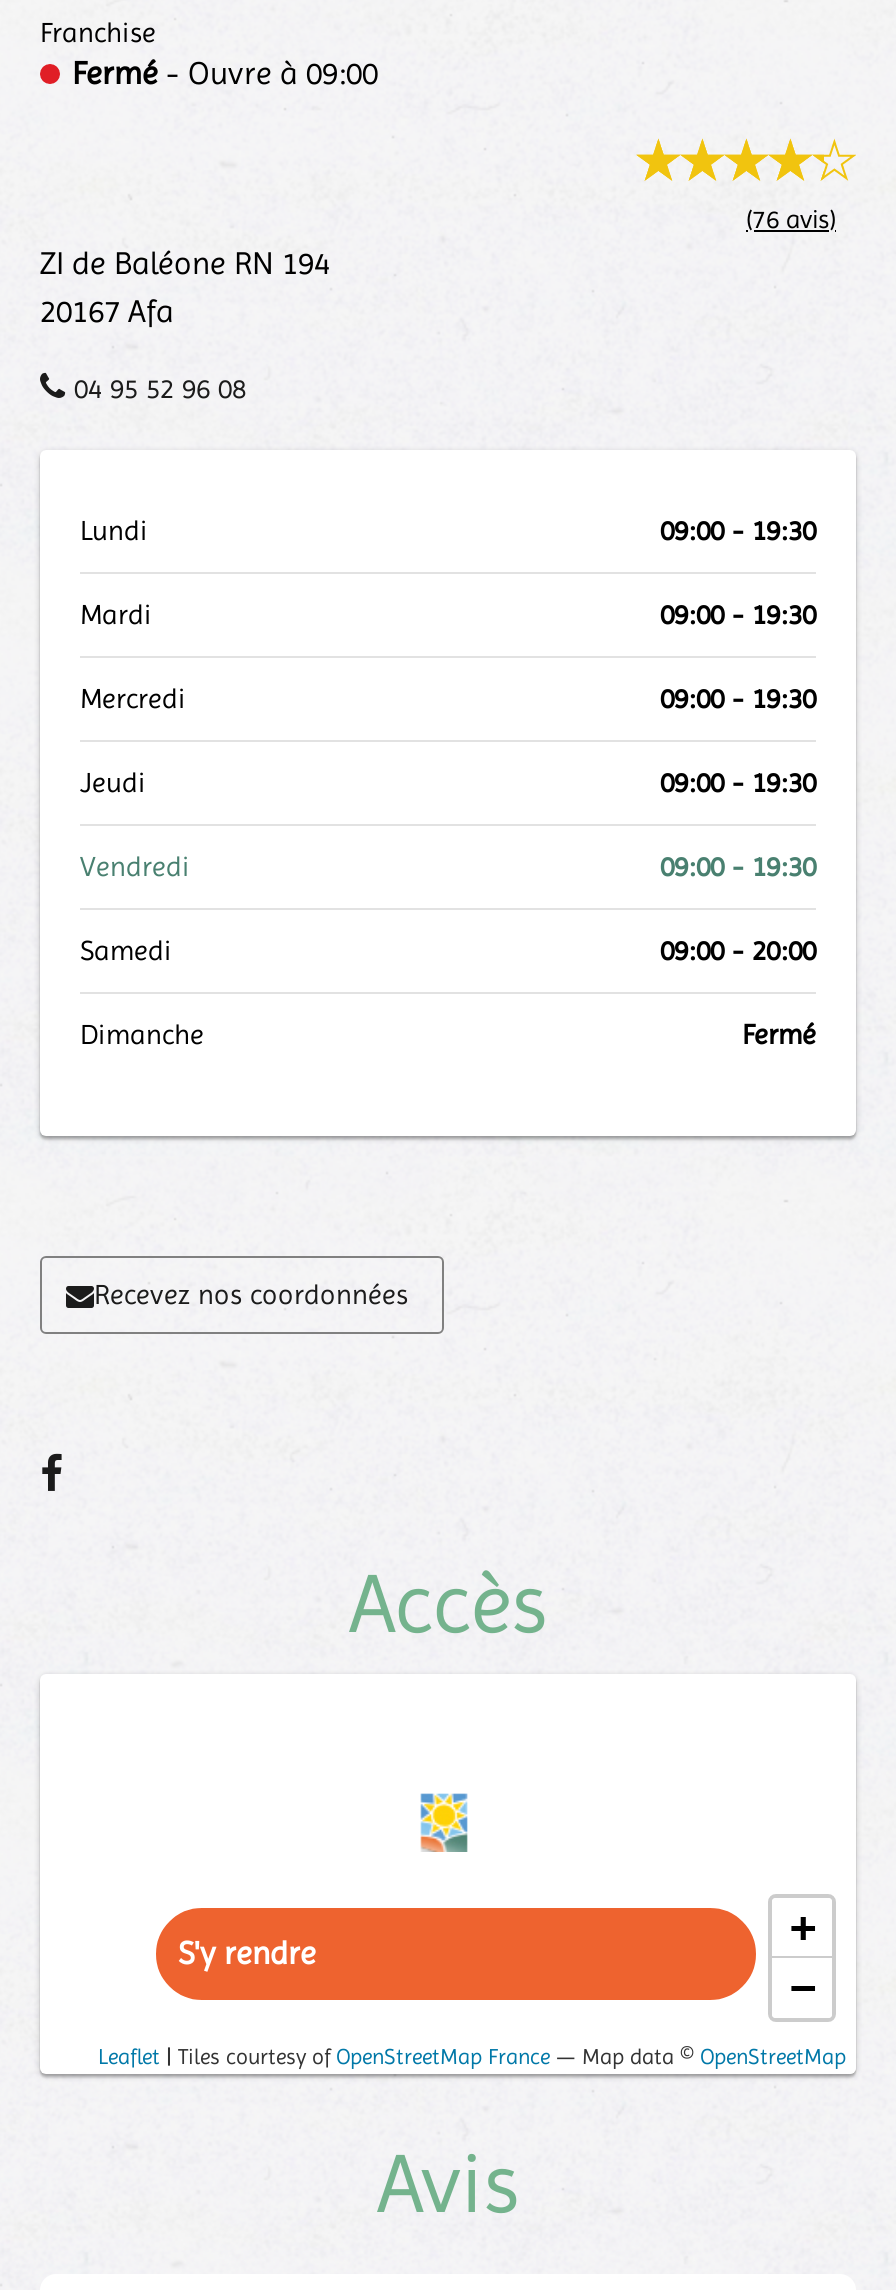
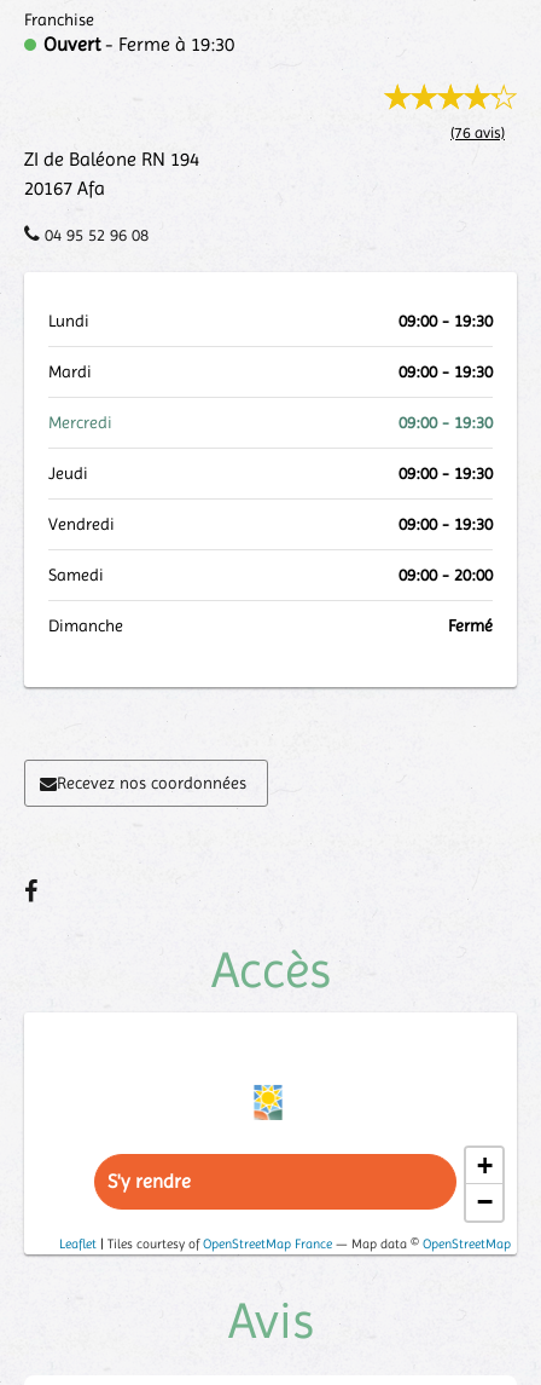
- Fermé - Ouvre à 09:00
+ Ouvert - Ferme à 19:30
